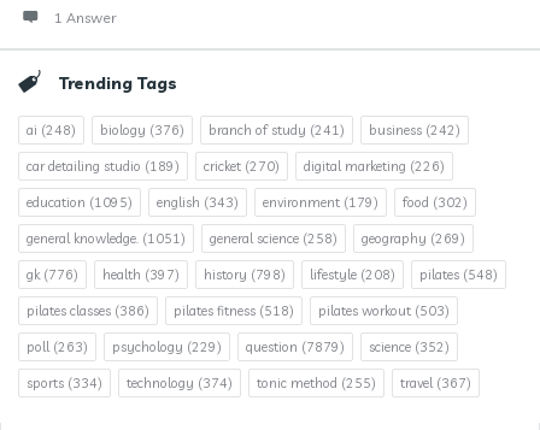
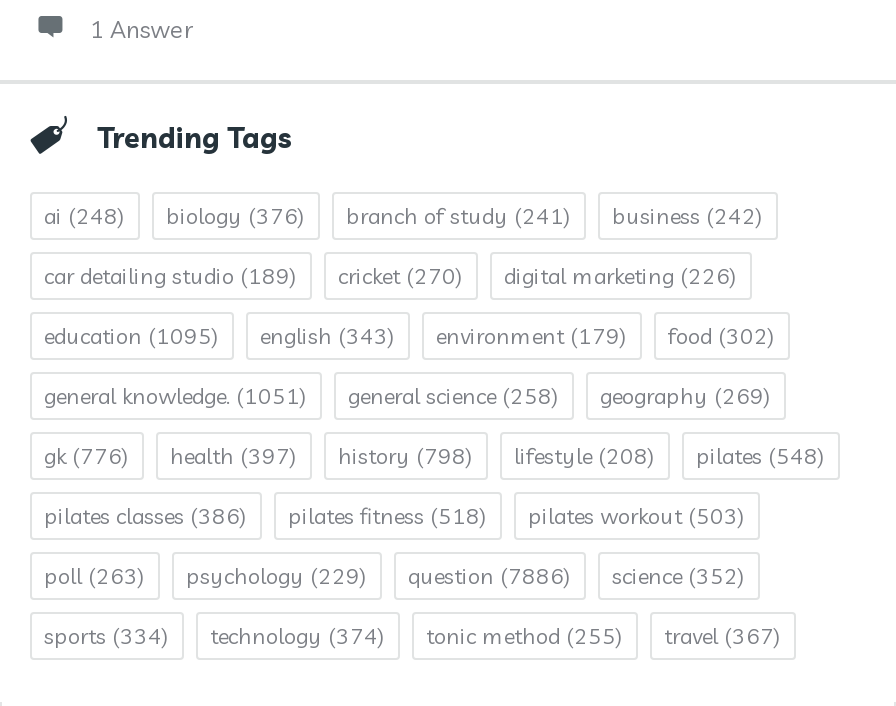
- poll (263) psychology (229) question (7879) science (352)
+ poll (263) psychology (229) question (7886) science (352)
